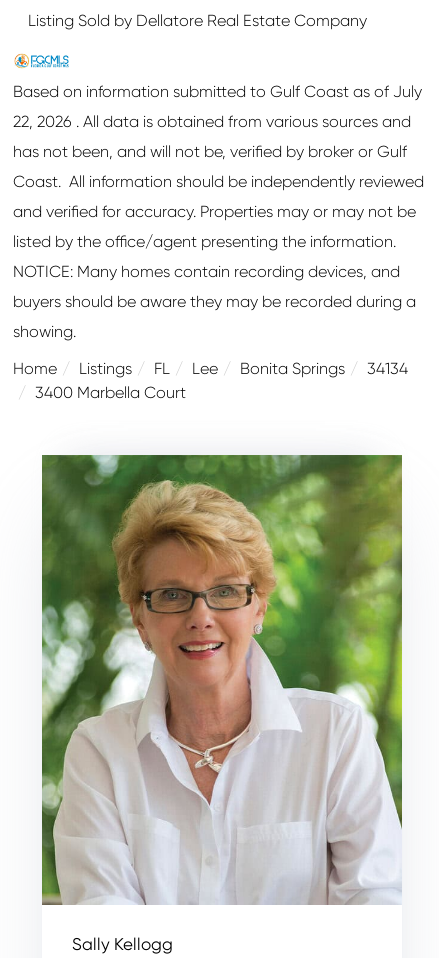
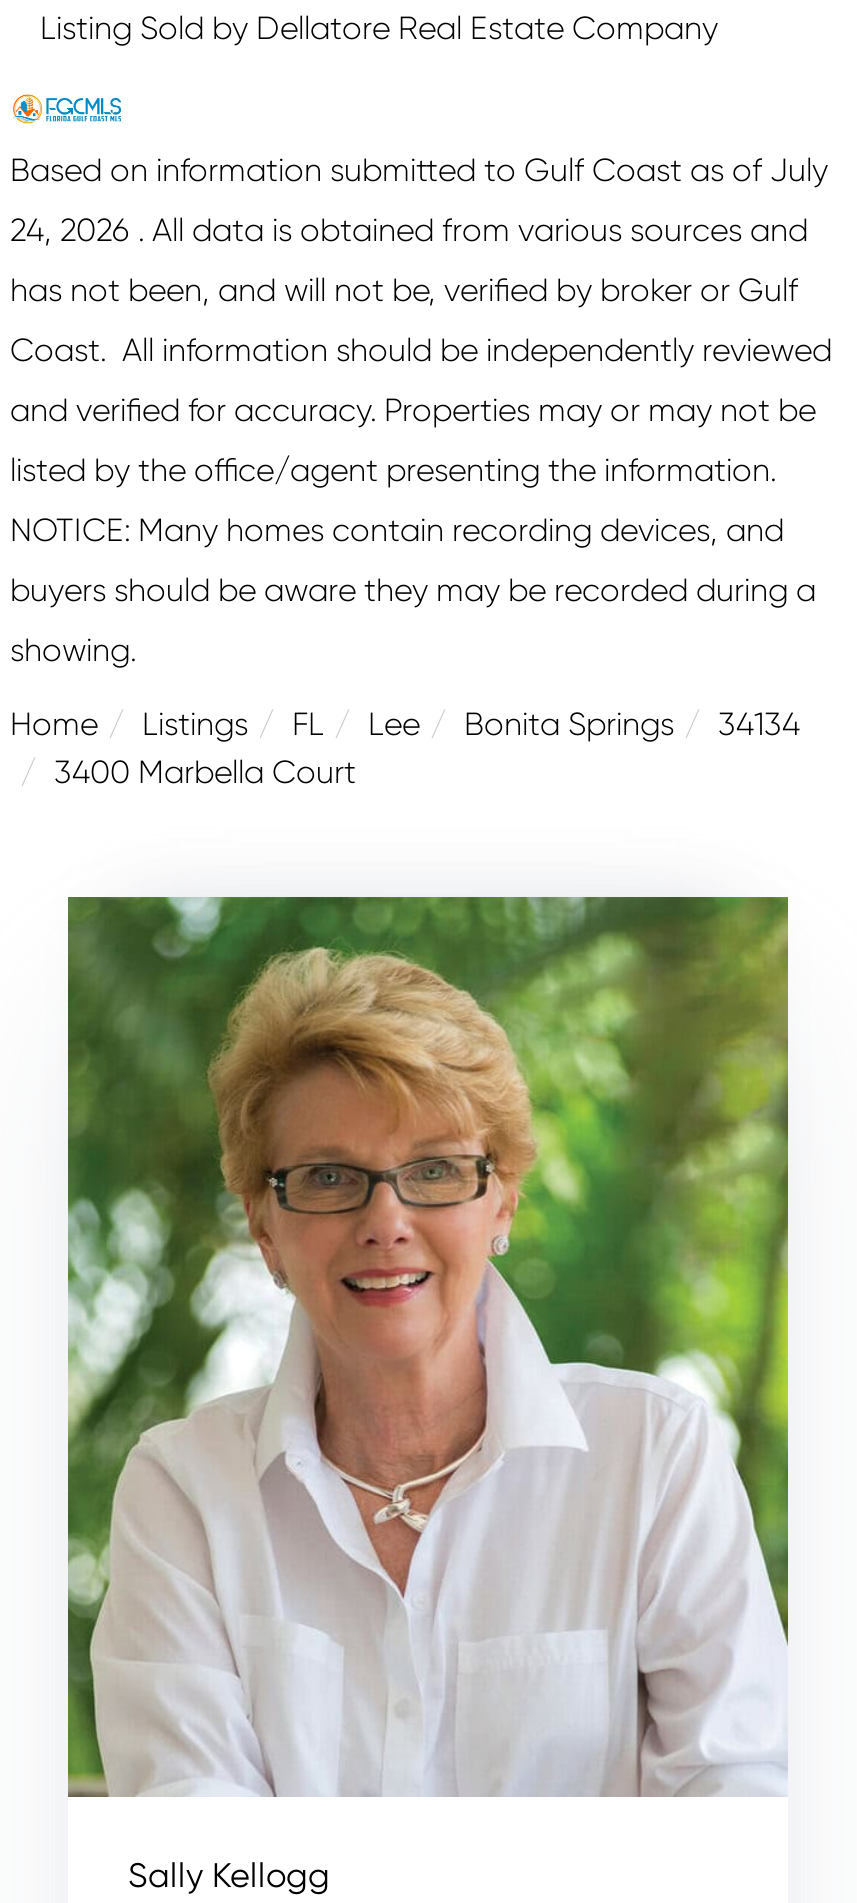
- 22, 2026 . All data is obtained from various sources and
+ 24, 2026 . All data is obtained from various sources and
